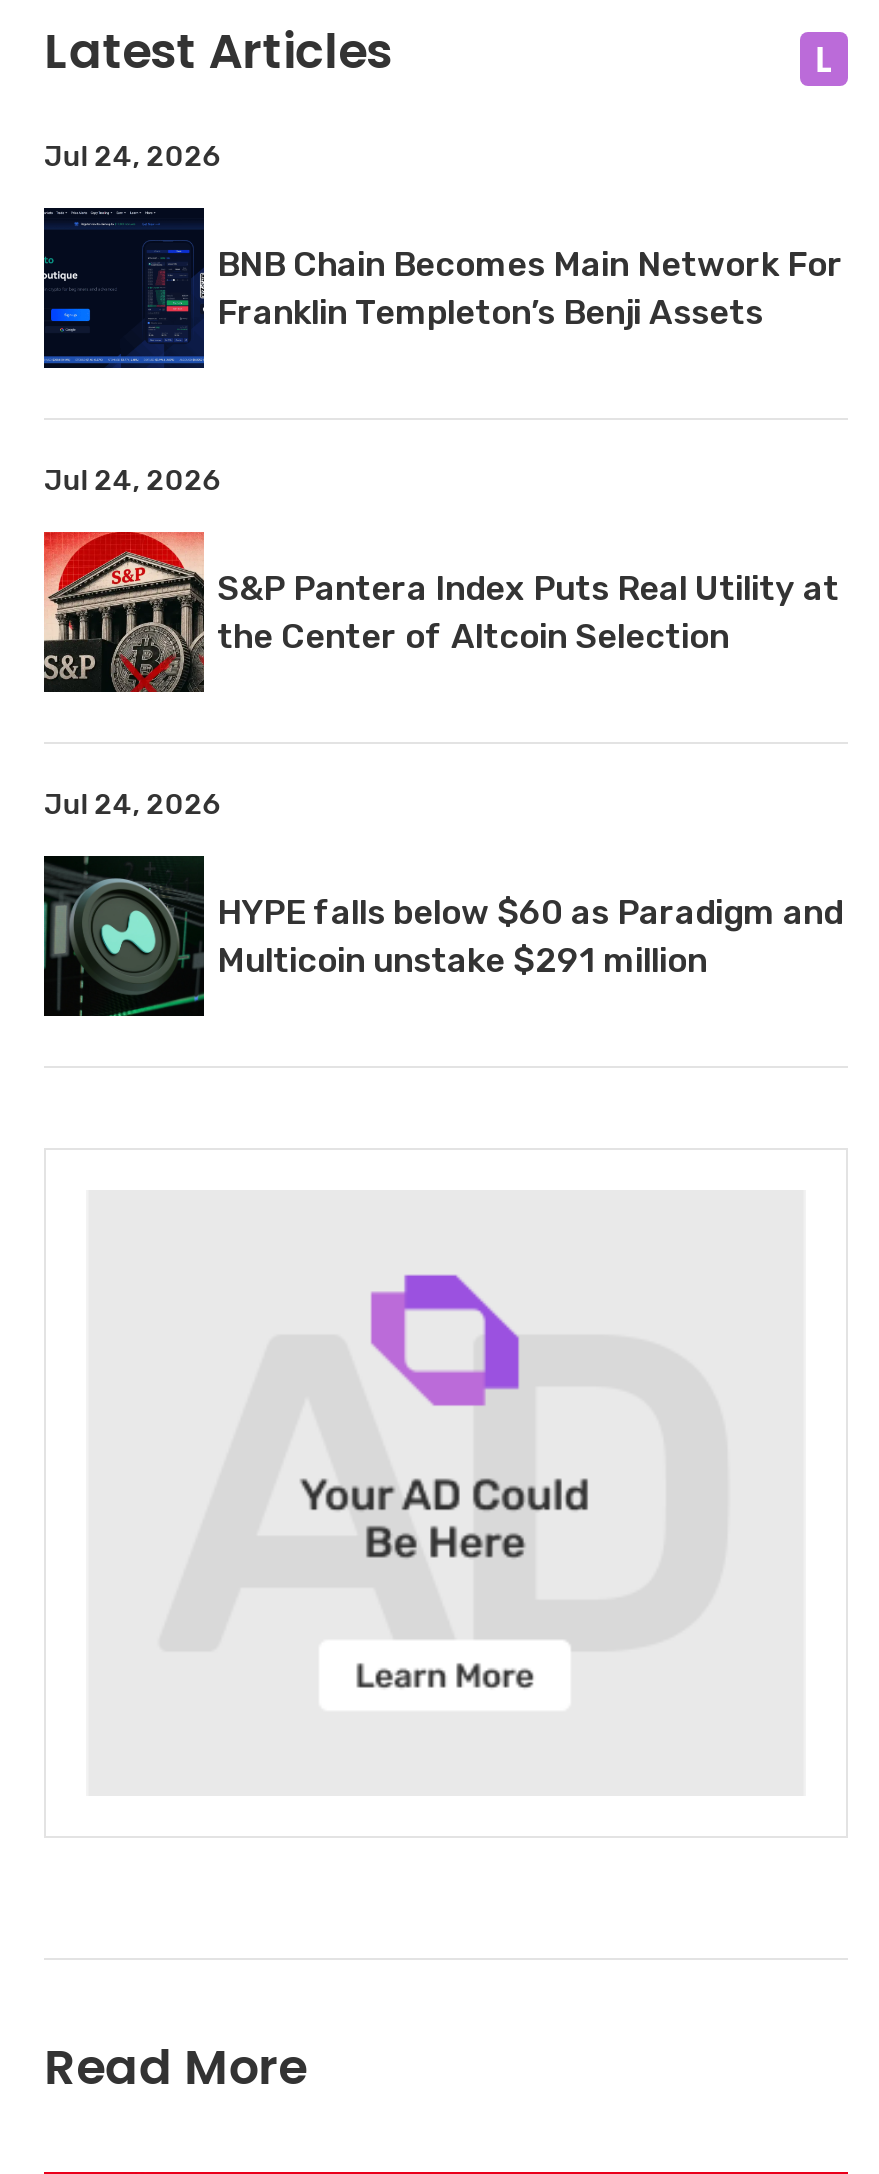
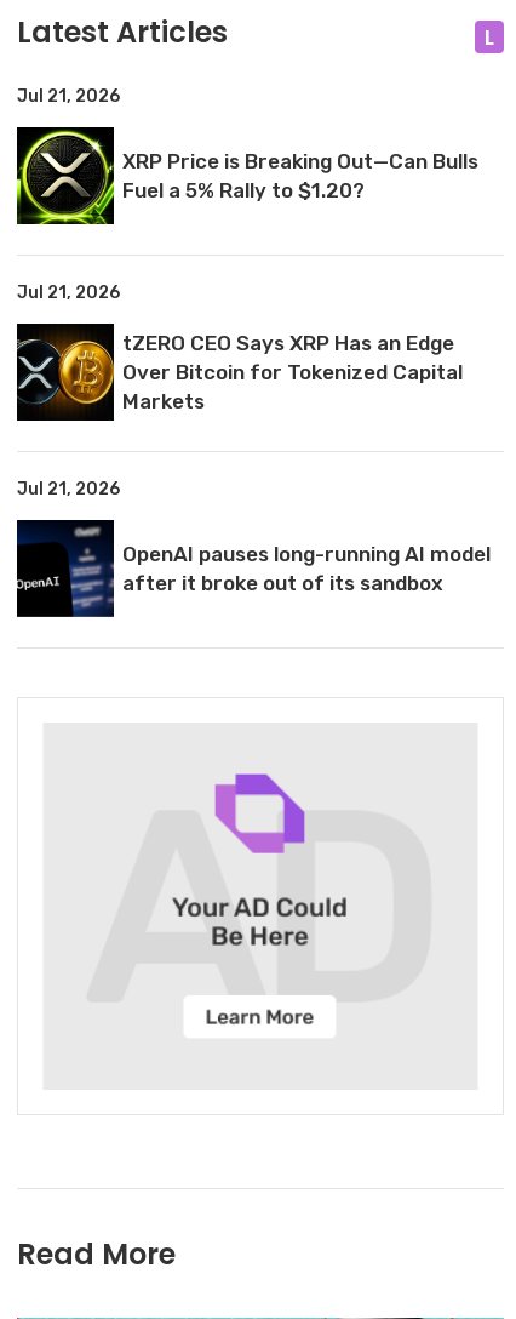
- Jul 24, 2026
+ Jul 21, 2026

- [image]
- BNB Chain Becomes Main Network For
- Franklin Templeton’s Benji Assets
+ [image]
+ XRP Price is Breaking Out—Can Bulls
+ Fuel a 5% Rally to $1.20?

- Jul 24, 2026
+ Jul 21, 2026

- [image]
- S&P Pantera Index Puts Real Utility at
- the Center of Altcoin Selection
+ [image]
+ tZERO CEO Says XRP Has an Edge
+ Over Bitcoin for Tokenized Capital
+ Markets

- Jul 24, 2026
+ Jul 21, 2026

- [image]
- HYPE falls below $60 as Paradigm and
- Multicoin unstake $291 million
+ [image]
+ OpenAI pauses long-running AI model
+ after it broke out of its sandbox
